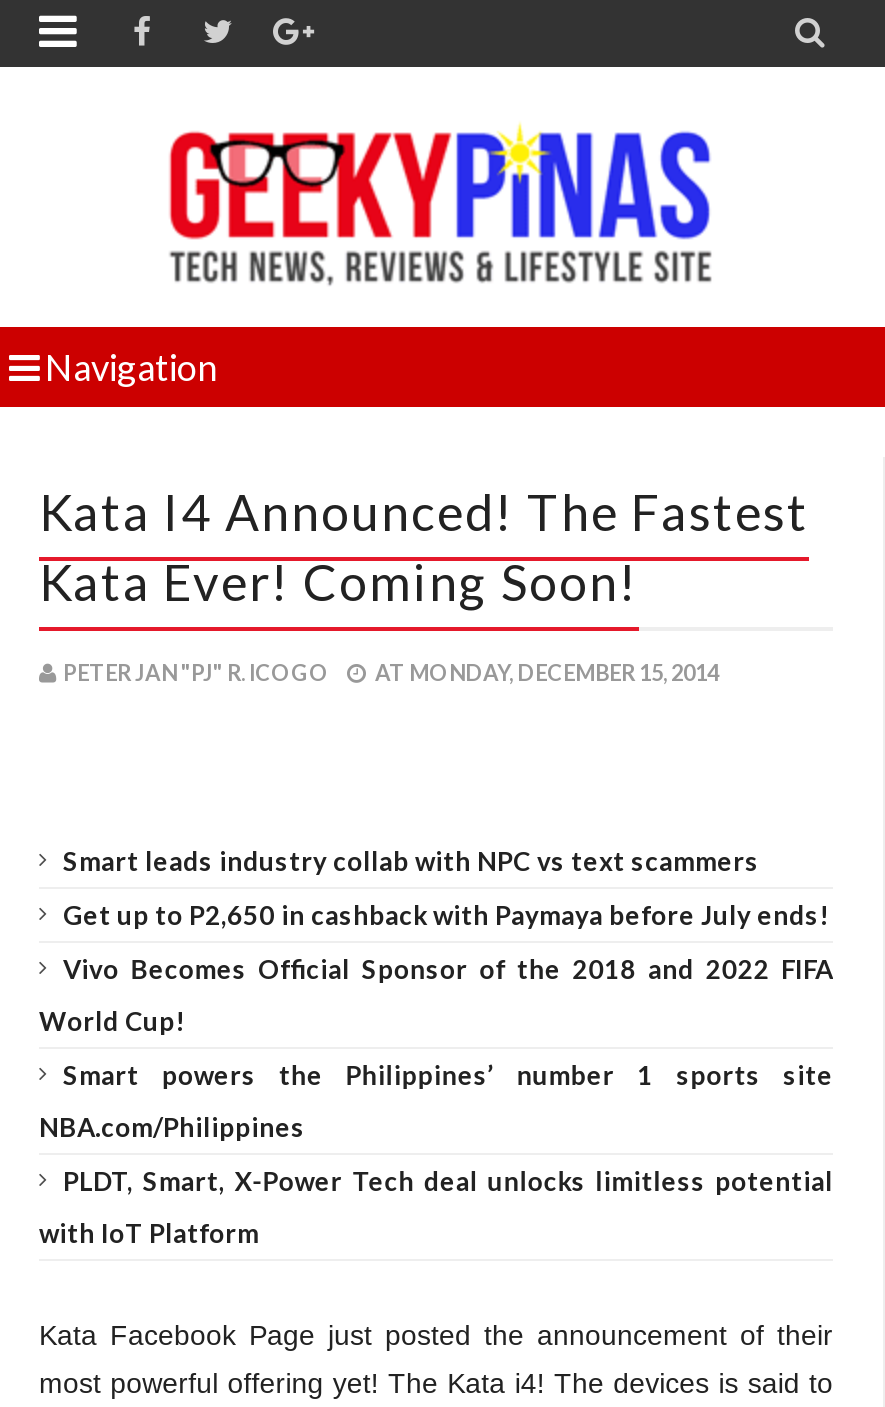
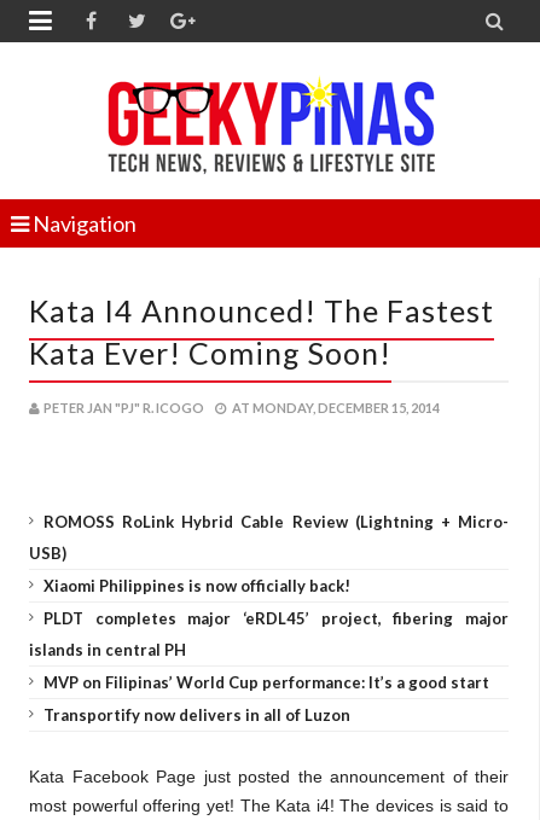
- Smart leads industry collab with NPC vs text scammers
- Get up to P2,650 in cashback with Paymaya before July ends!
- Vivo Becomes Official Sponsor of the 2018 and 2022 FIFA
- World Cup!
- Smart powers the Philippines’ number 1 sports site
- NBA.com/Philippines
- PLDT, Smart, X-Power Tech deal unlocks limitless potential
- with IoT Platform
+ ROMOSS RoLink Hybrid Cable Review (Lightning + Micro-
+ USB)
+ Xiaomi Philippines is now officially back!
+ PLDT completes major ‘eRDL45’ project, fibering major
+ islands in central PH
+ MVP on Filipinas’ World Cup performance: It’s a good start
+ Transportify now delivers in all of Luzon
